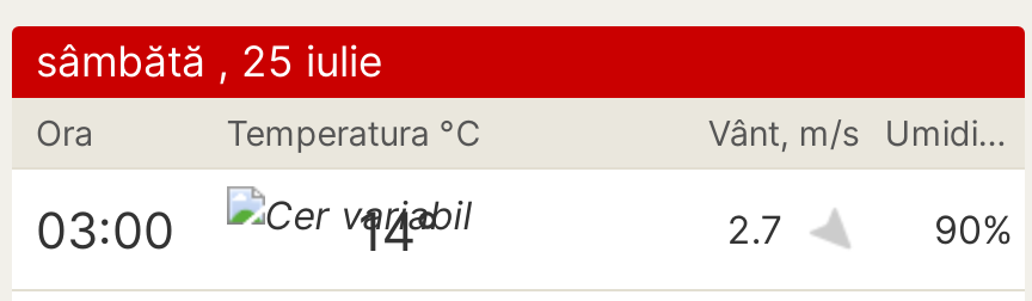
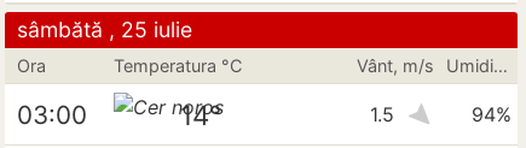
- 2.7
+ 1.5

- 90%
+ 94%
